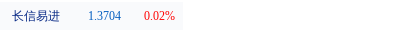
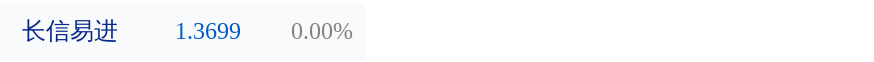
- 1.3704
+ 1.3699

- 0.02%
+ 0.00%
